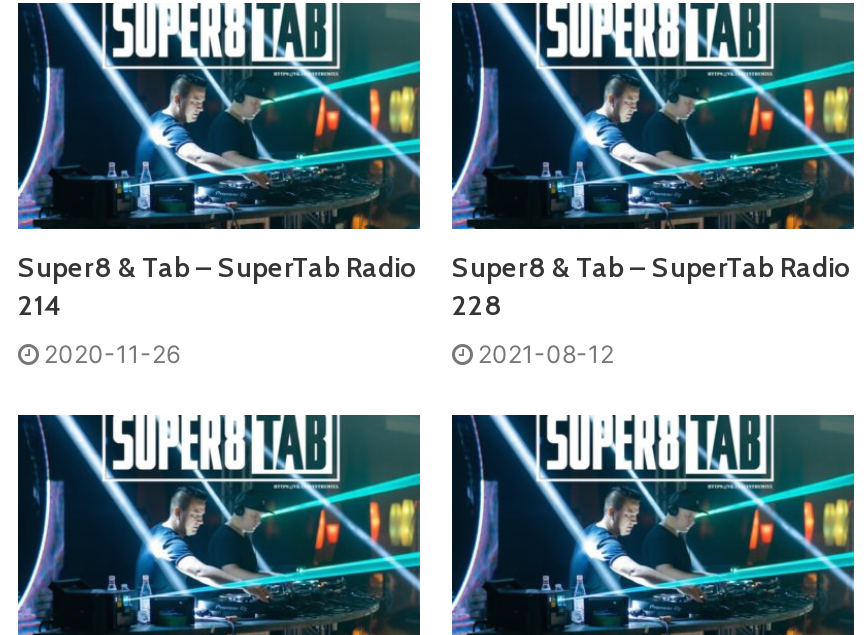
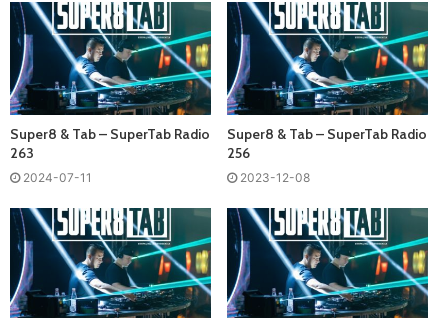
- 214
+ 263

- 228
+ 256

- 2020-11-26
+ 2024-07-11

- 2021-08-12
+ 2023-12-08
